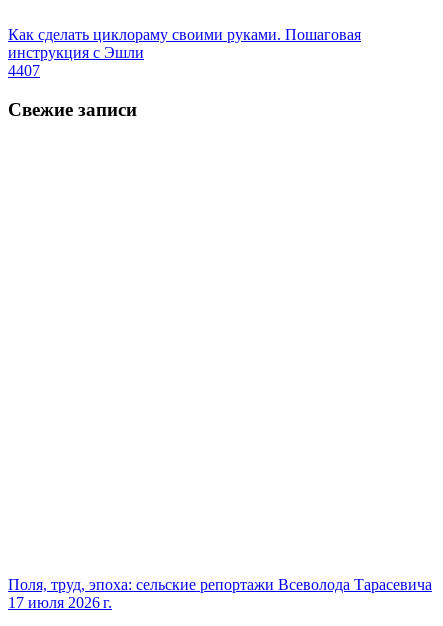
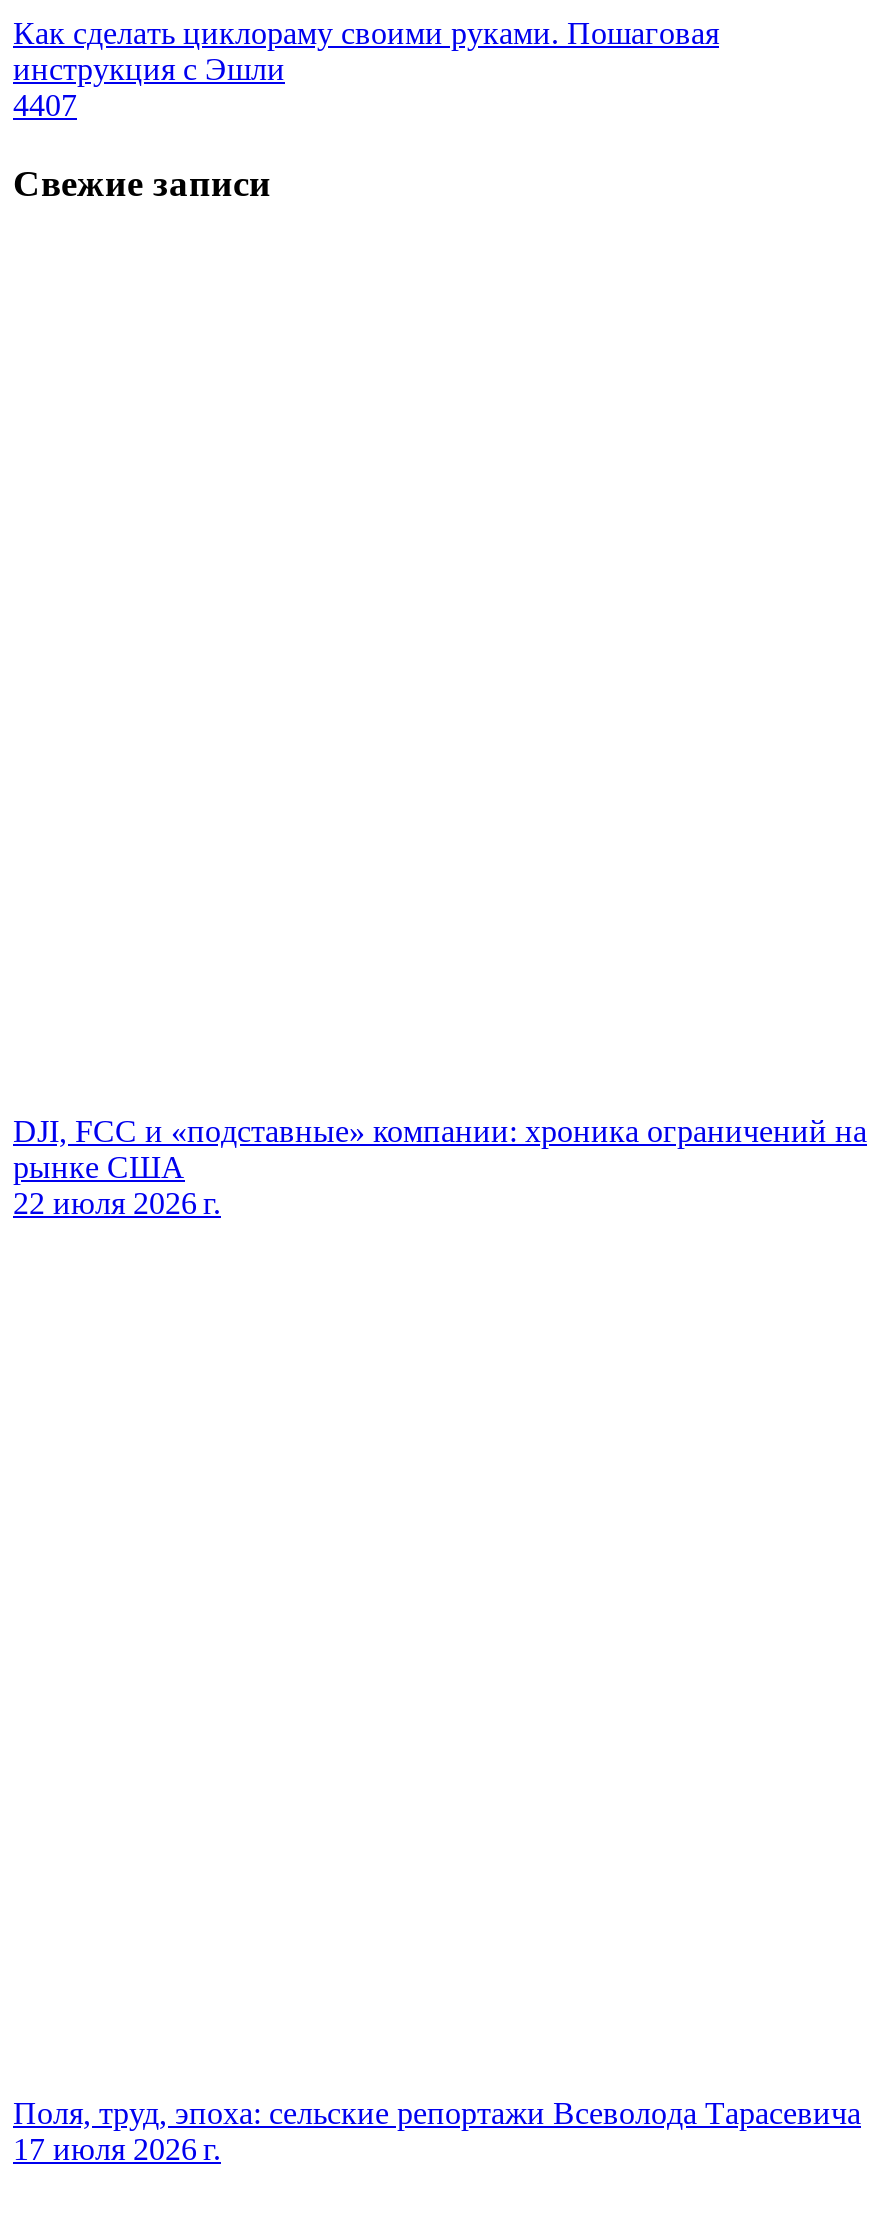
+ DJI, FCC и «подставные» компании: хроника ограничений на
+ рынке США
+ 22 июля 2026 г.
